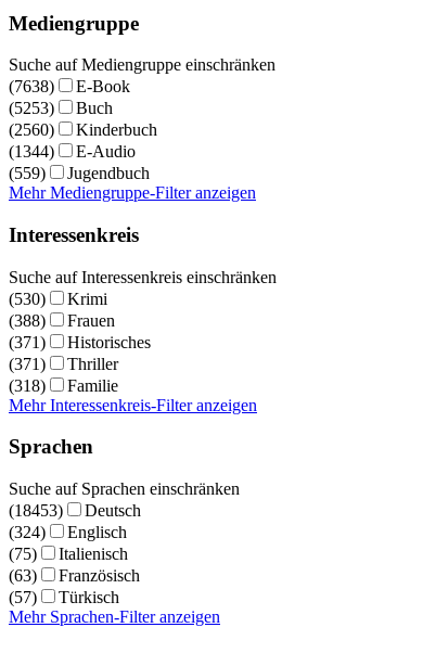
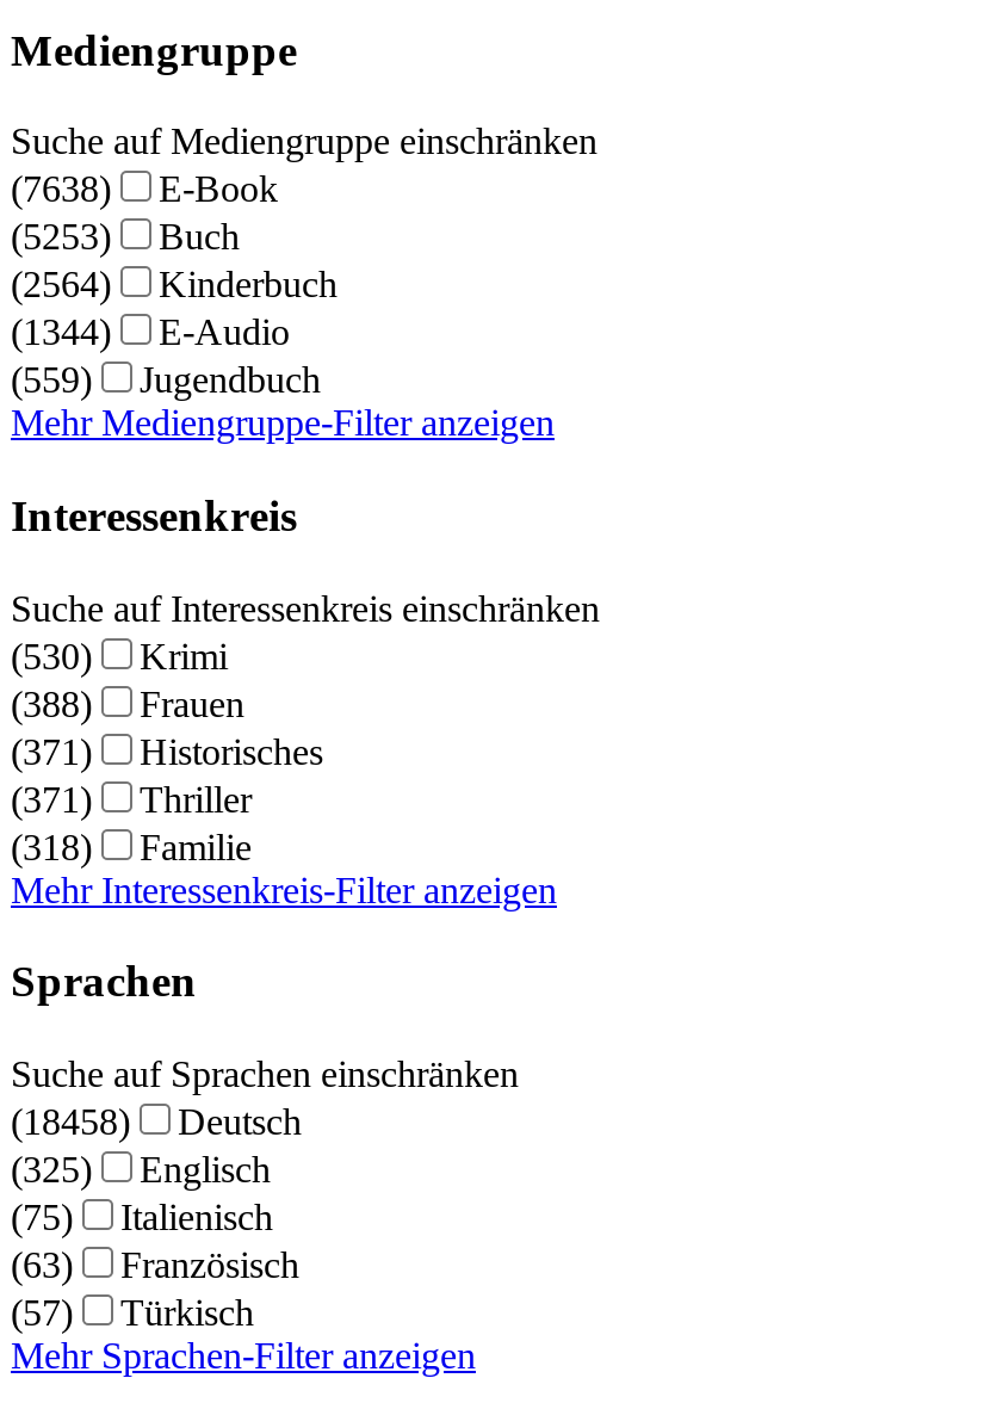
- (2560) Kinderbuch
+ (2564) Kinderbuch

- (18453) Deutsch
+ (18458) Deutsch

- (324) Englisch
+ (325) Englisch
